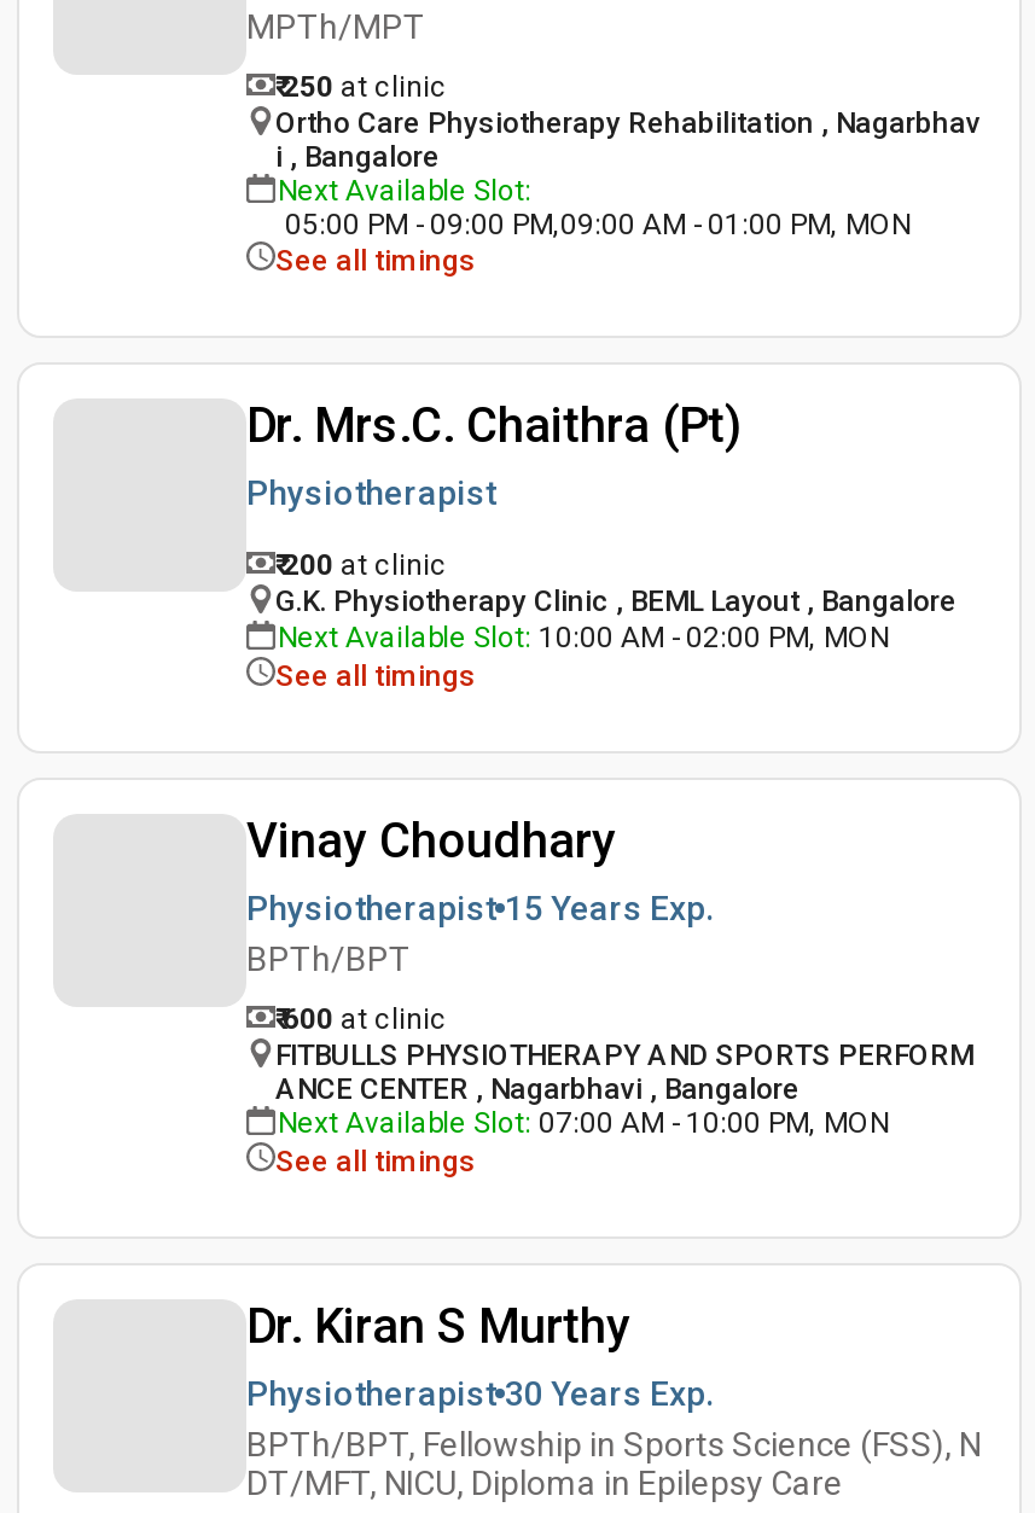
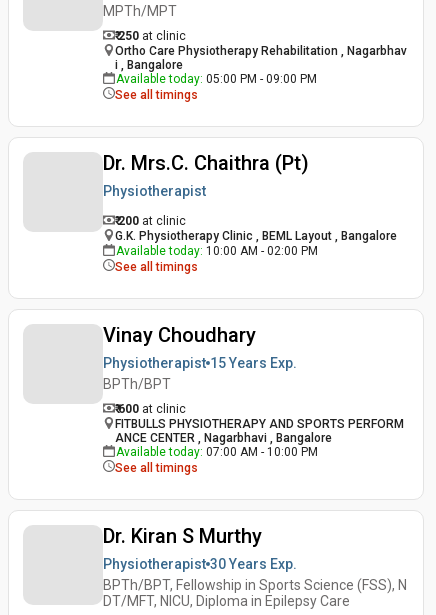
- Next Available Slot:
- 05:00 PM - 09:00 PM,09:00 AM - 01:00 PM, MON
+ Available today: 05:00 PM - 09:00 PM

- Next Available Slot: 10:00 AM - 02:00 PM, MON
+ Available today: 10:00 AM - 02:00 PM

- Next Available Slot: 07:00 AM - 10:00 PM, MON
+ Available today: 07:00 AM - 10:00 PM
